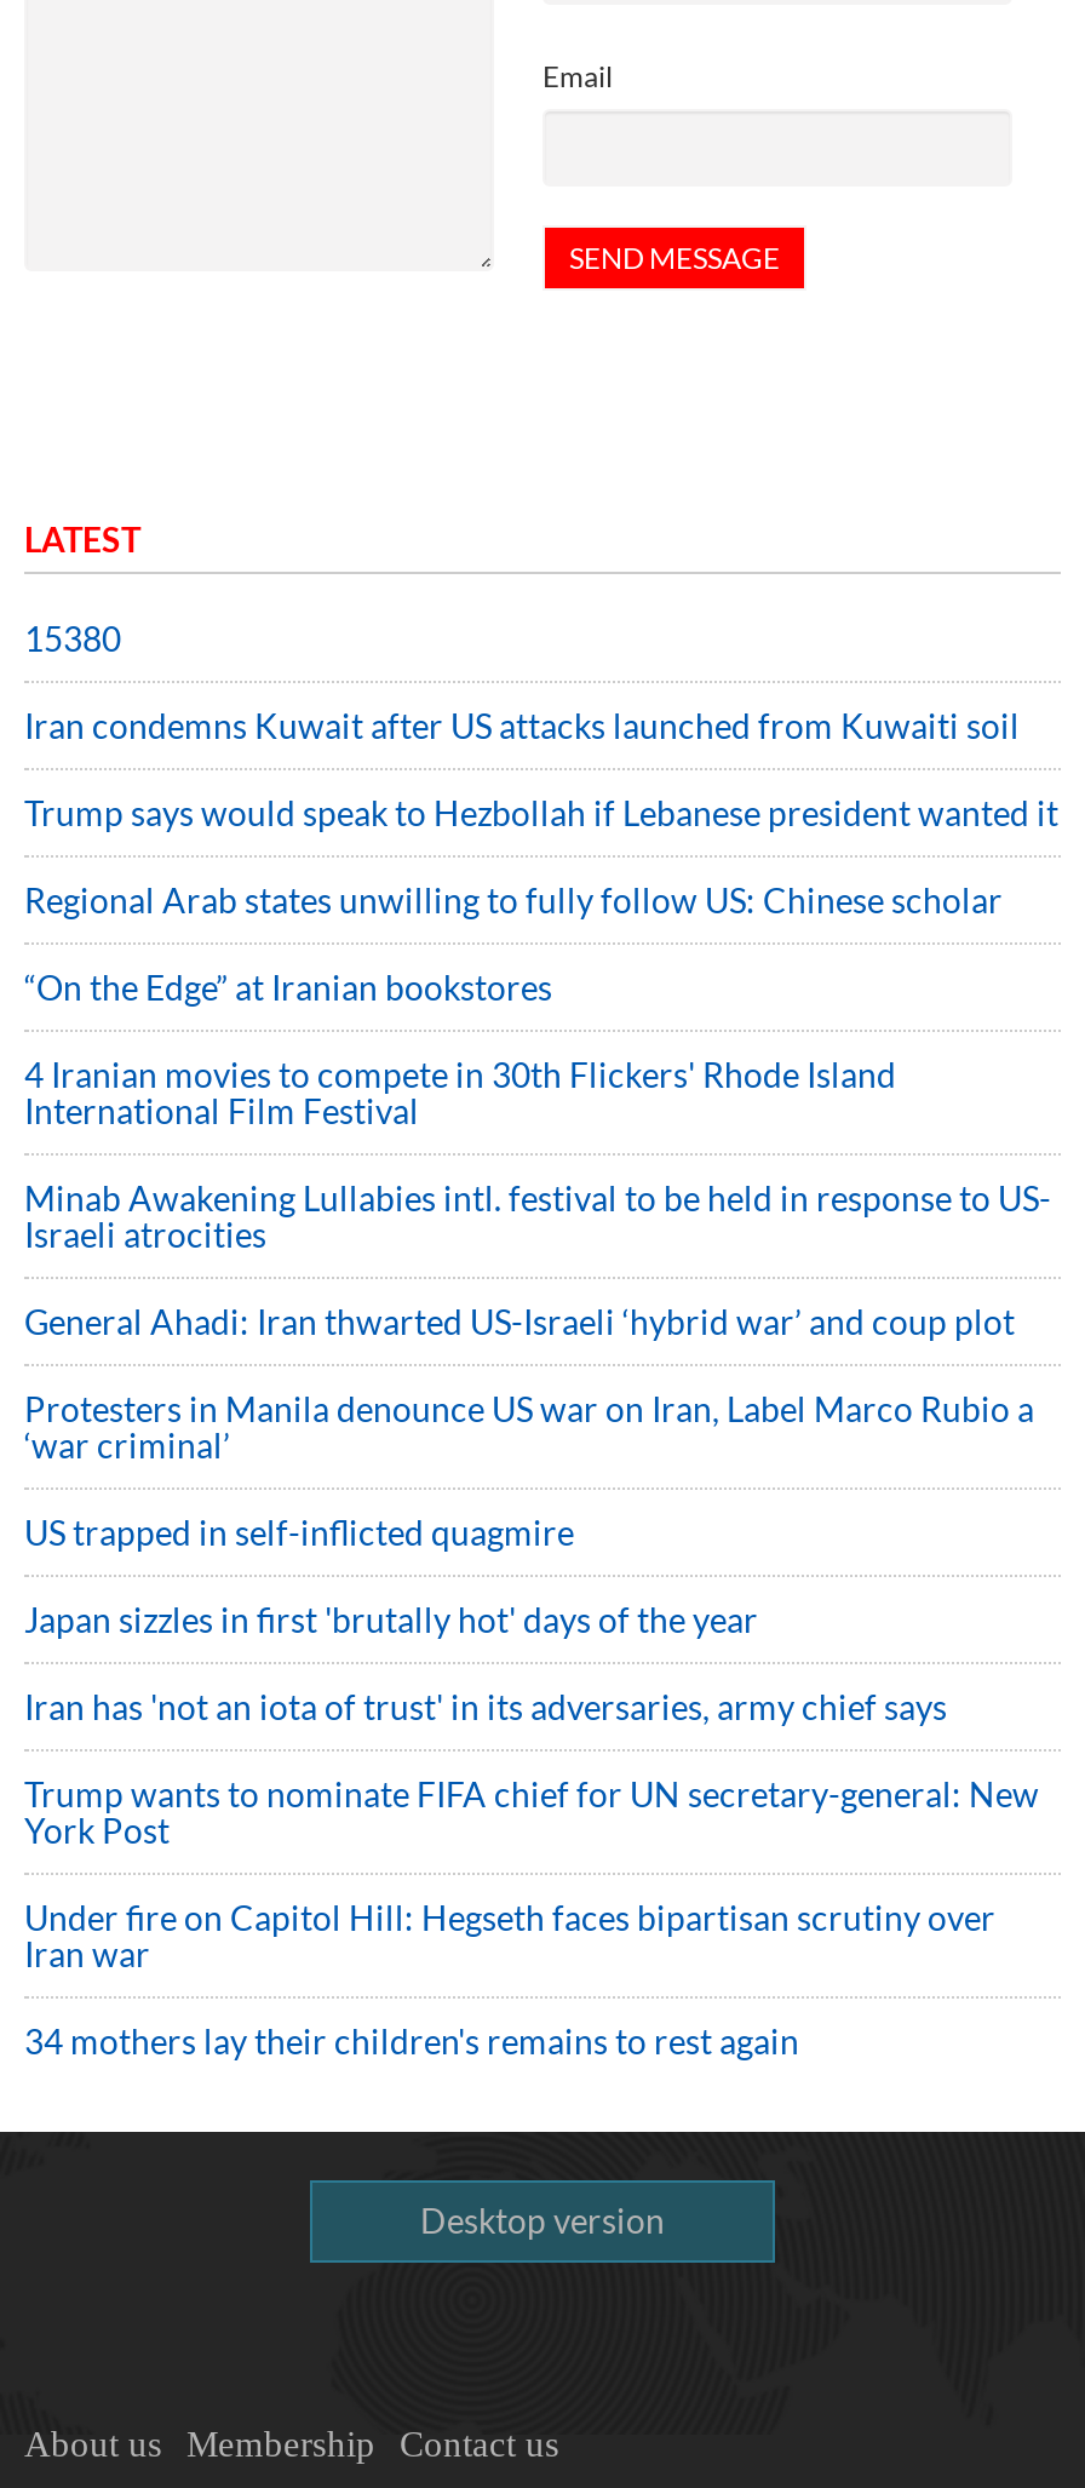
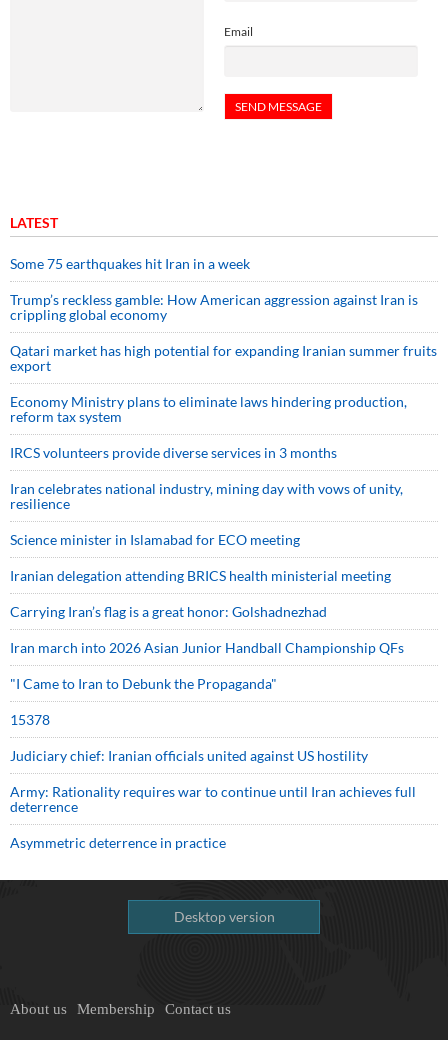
- 15380
+ Some 75 earthquakes hit Iran in a week

- Iran condemns Kuwait after US attacks launched from Kuwaiti soil
+ Trump’s reckless gamble: How American aggression against Iran is
+ crippling global economy

- Trump says would speak to Hezbollah if Lebanese president wanted it
+ Qatari market has high potential for expanding Iranian summer fruits
+ export

- Regional Arab states unwilling to fully follow US: Chinese scholar
+ Economy Ministry plans to eliminate laws hindering production,
+ reform tax system

- “On the Edge” at Iranian bookstores
+ IRCS volunteers provide diverse services in 3 months

- 4 Iranian movies to compete in 30th Flickers' Rhode Island
- International Film Festival
+ Iran celebrates national industry, mining day with vows of unity,
+ resilience

- Minab Awakening Lullabies intl. festival to be held in response to US-
- Israeli atrocities
+ Science minister in Islamabad for ECO meeting

- General Ahadi: Iran thwarted US-Israeli ‘hybrid war’ and coup plot
+ Iranian delegation attending BRICS health ministerial meeting

- Protesters in Manila denounce US war on Iran, Label Marco Rubio a
- ‘war criminal’
+ Carrying Iran’s flag is a great honor: Golshadnezhad

- US trapped in self-inflicted quagmire
+ Iran march into 2026 Asian Junior Handball Championship QFs

- Japan sizzles in first 'brutally hot' days of the year
+ "I Came to Iran to Debunk the Propaganda"

- Iran has 'not an iota of trust' in its adversaries, army chief says
+ 15378

- Trump wants to nominate FIFA chief for UN secretary-general: New
- York Post
+ Judiciary chief: Iranian officials united against US hostility

- Under fire on Capitol Hill: Hegseth faces bipartisan scrutiny over
- Iran war
+ Army: Rationality requires war to continue until Iran achieves full
+ deterrence

- 34 mothers lay their children's remains to rest again
+ Asymmetric deterrence in practice
